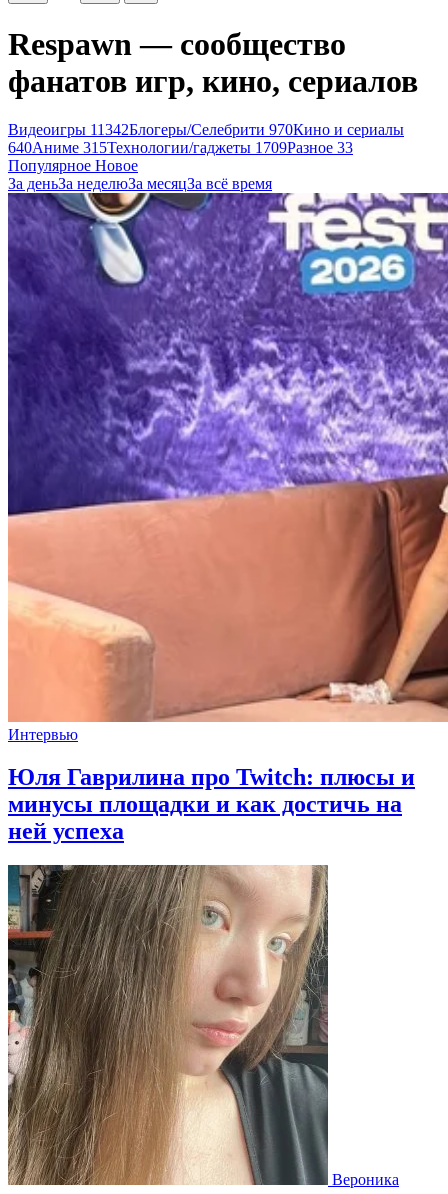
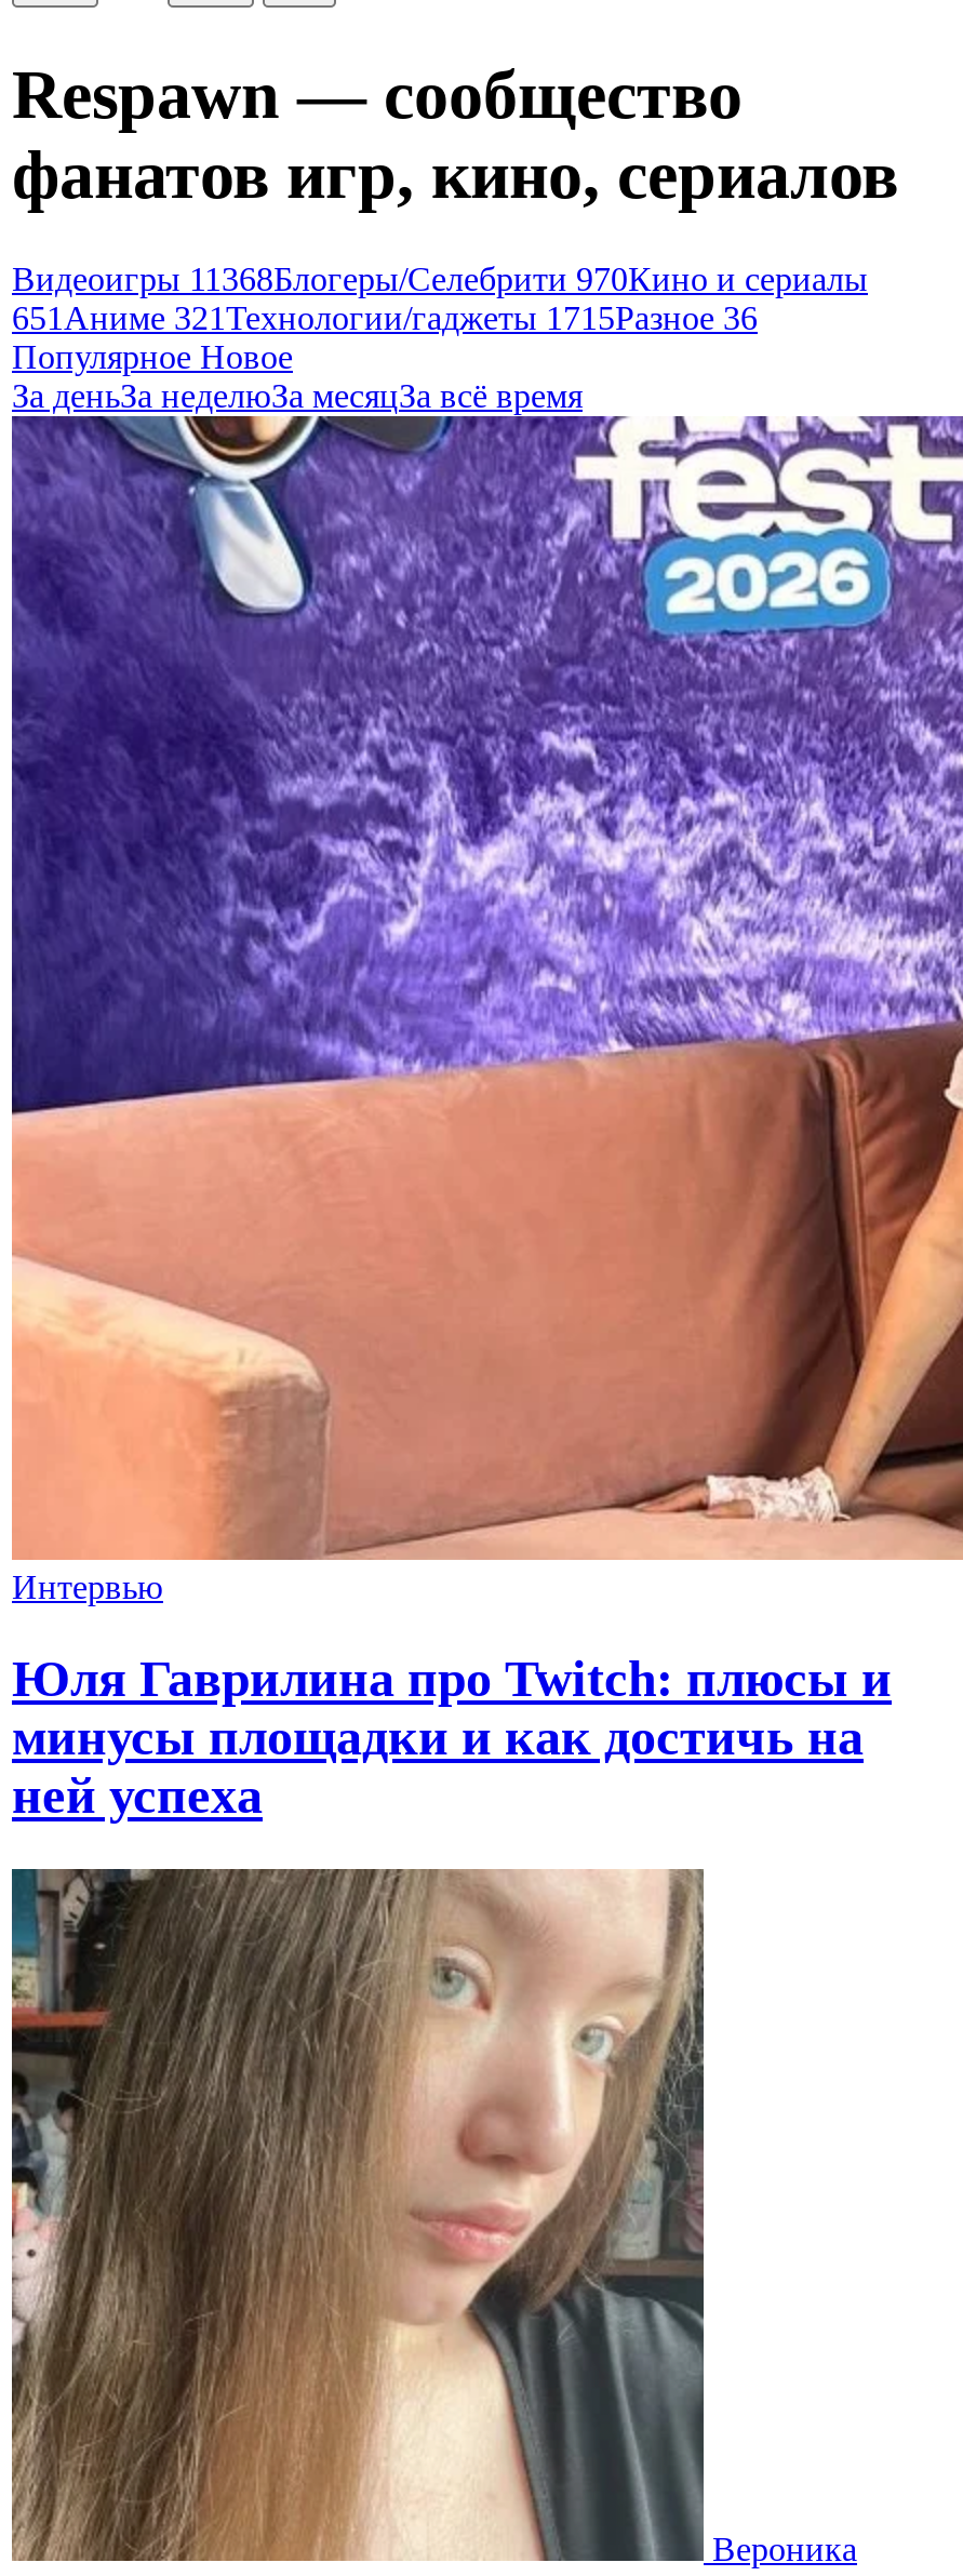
- Видеоигры 11342Блогеры/Селебрити 970Кино и сериалы
+ Видеоигры 11368Блогеры/Селебрити 970Кино и сериалы

- 640 Аниме 315 Технологии/гаджеты 1709Разное 33
+ 651 Аниме 321 Технологии/гаджеты 1715Разное 36
